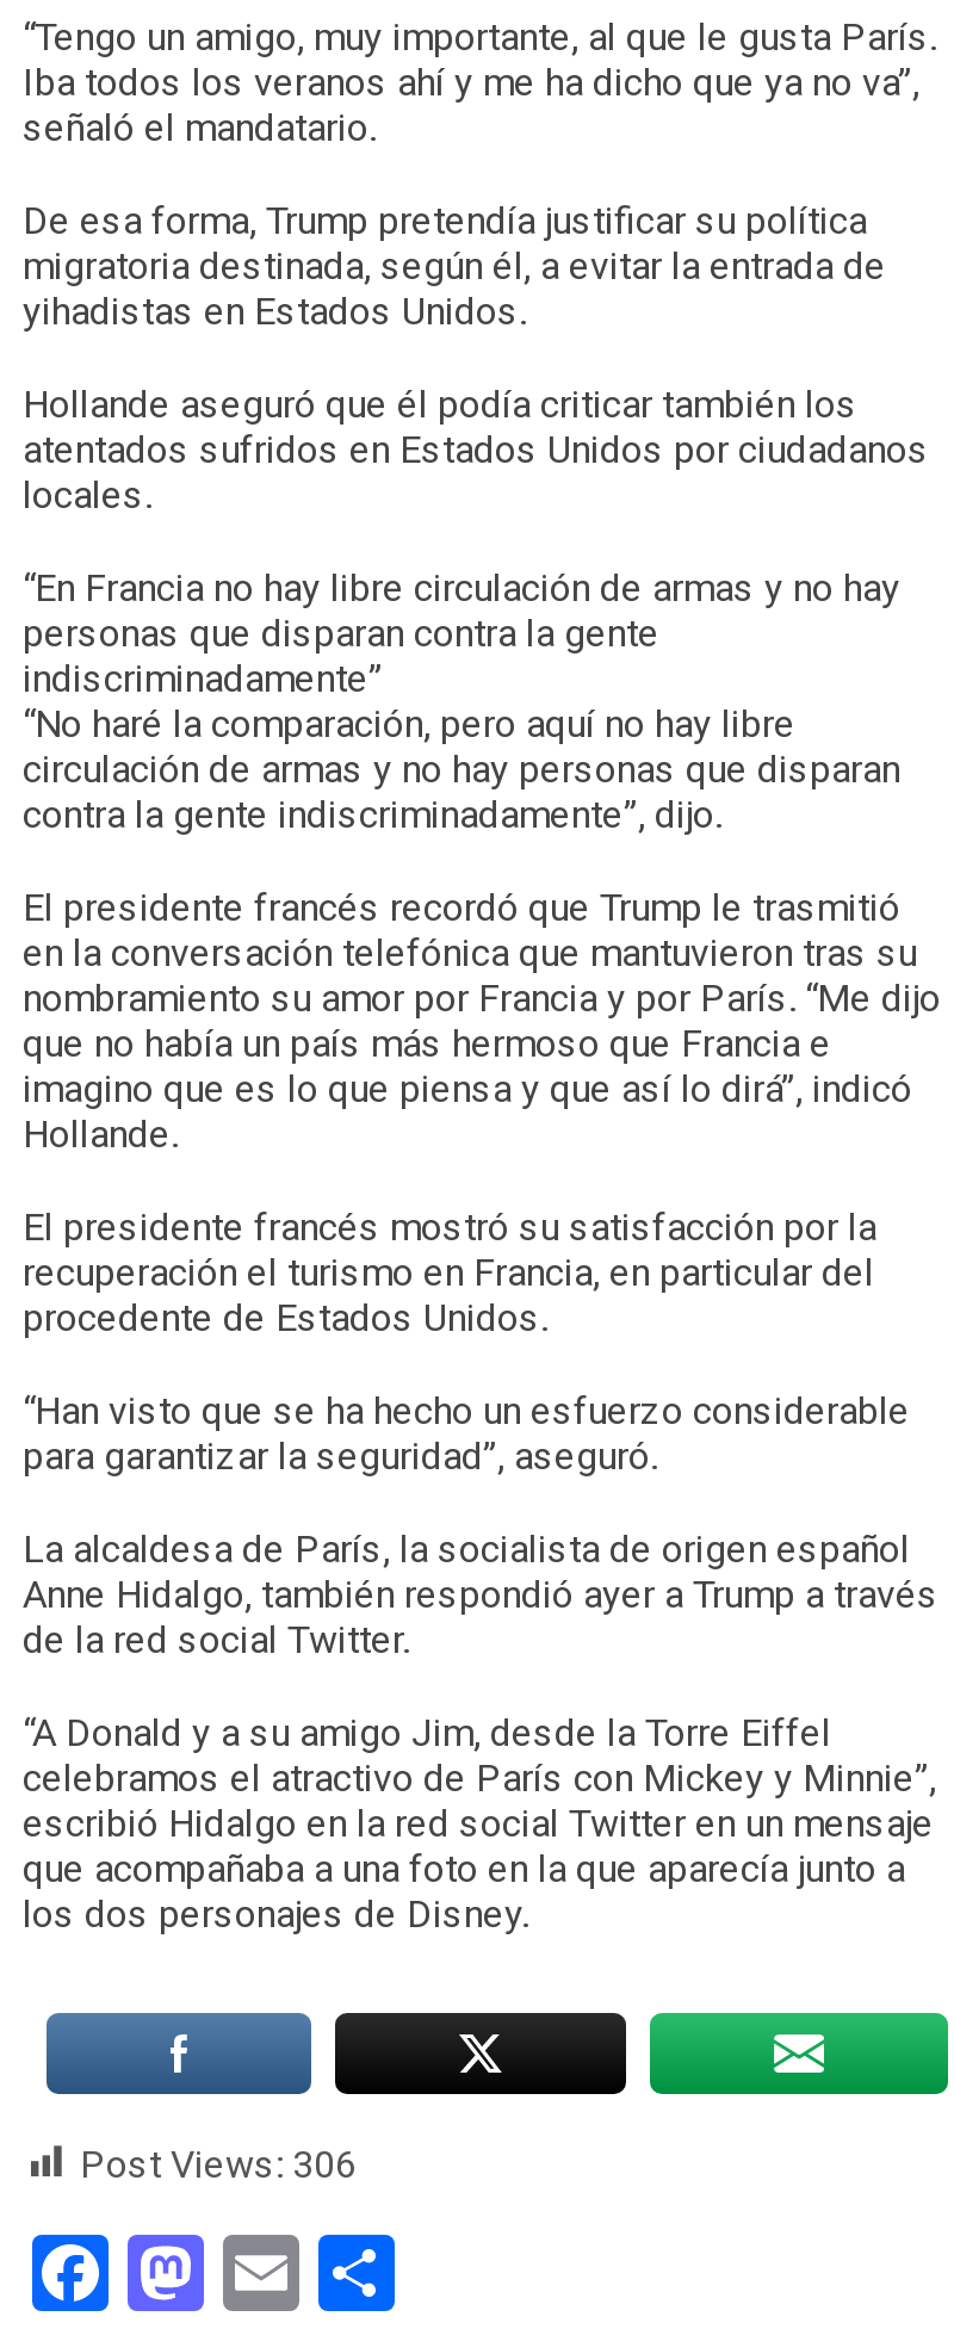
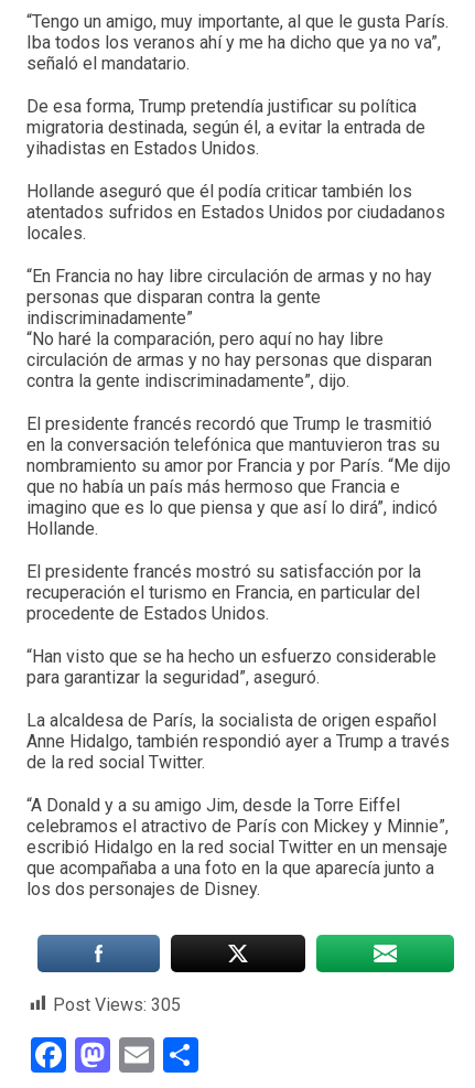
- Post Views: 306
+ Post Views: 305
